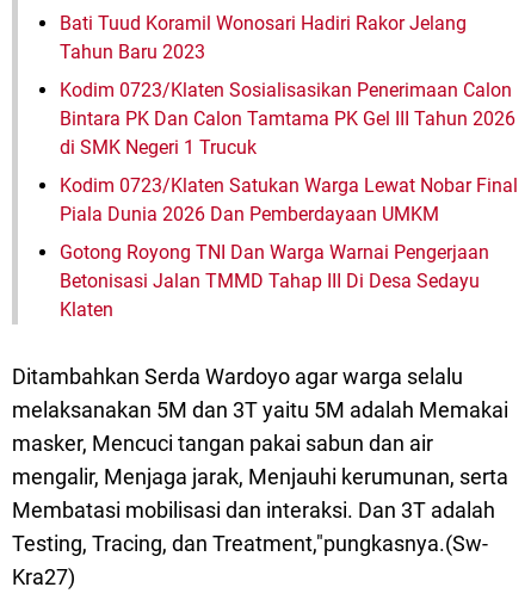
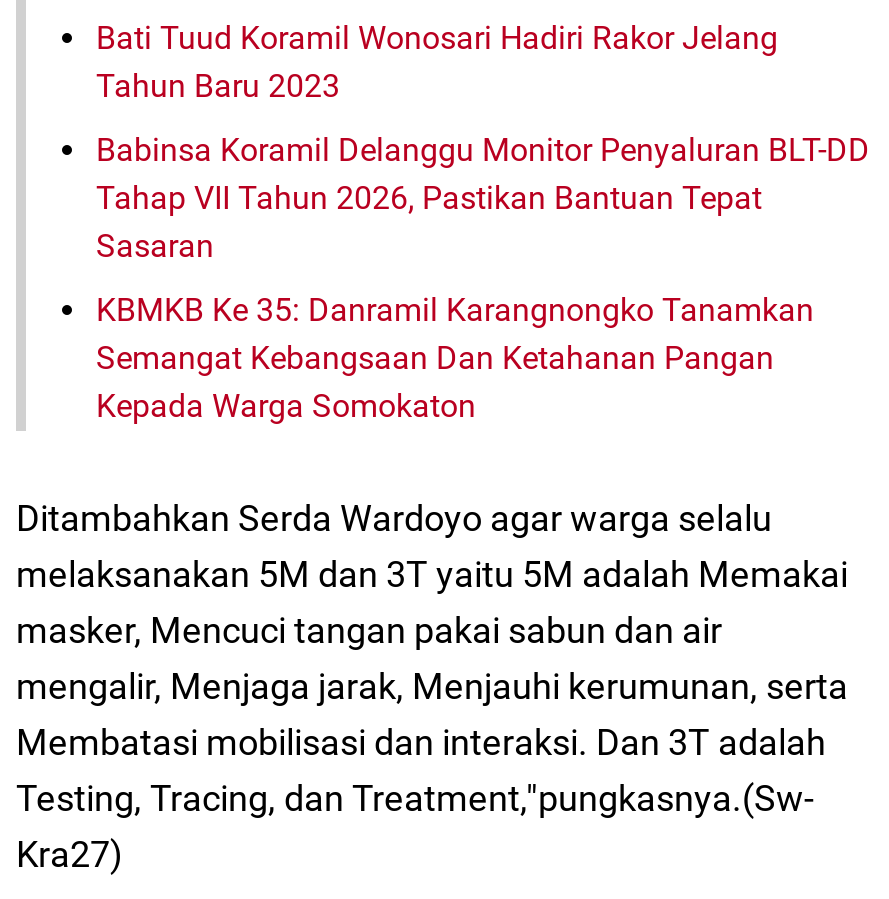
- Kodim 0723/Klaten Sosialisasikan Penerimaan Calon
- Bintara PK Dan Calon Tamtama PK Gel III Tahun 2026
- di SMK Negeri 1 Trucuk
- Kodim 0723/Klaten Satukan Warga Lewat Nobar Final
- Piala Dunia 2026 Dan Pemberdayaan UMKM
- Gotong Royong TNI Dan Warga Warnai Pengerjaan
- Betonisasi Jalan TMMD Tahap III Di Desa Sedayu
- Klaten
+ Babinsa Koramil Delanggu Monitor Penyaluran BLT-DD
+ Tahap VII Tahun 2026, Pastikan Bantuan Tepat
+ Sasaran
+ KBMKB Ke 35: Danramil Karangnongko Tanamkan
+ Semangat Kebangsaan Dan Ketahanan Pangan
+ Kepada Warga Somokaton
